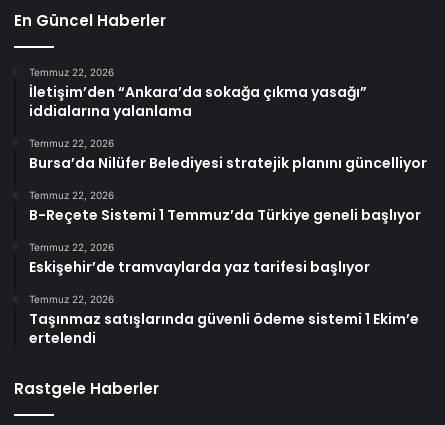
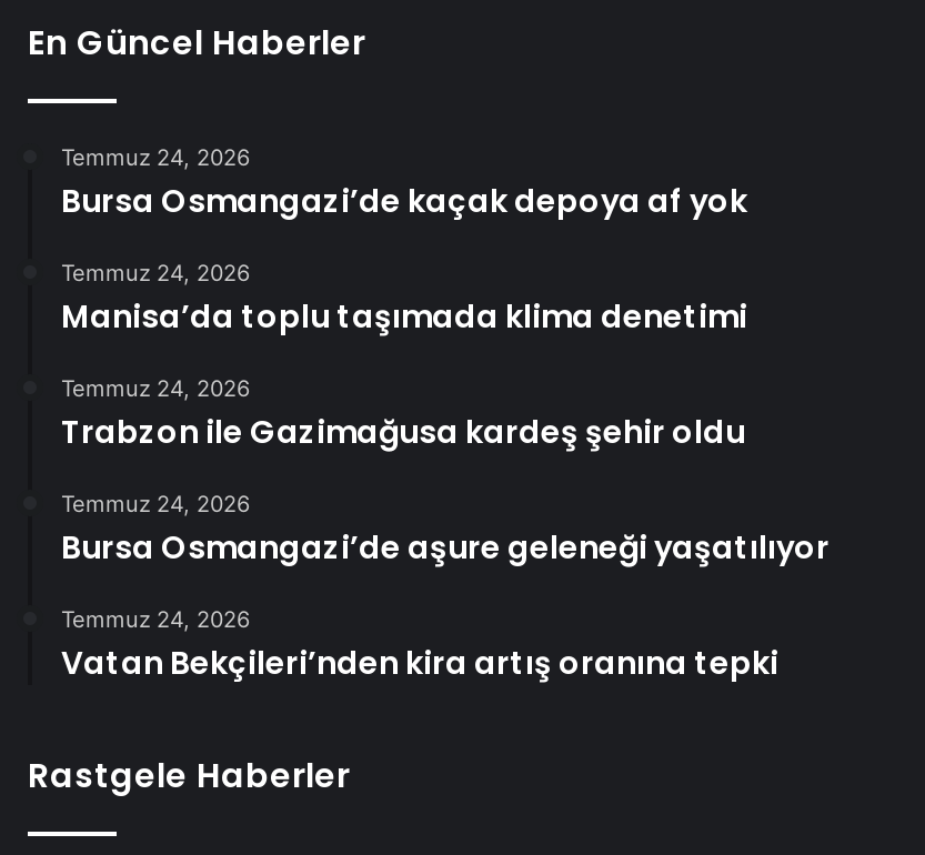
- Temmuz 22, 2026
- İletişim’den “Ankara’da sokağa çıkma yasağı”
- iddialarına yalanlama
+ Temmuz 24, 2026
+ Bursa Osmangazi’de kaçak depoya af yok

- Temmuz 22, 2026
- Bursa’da Nilüfer Belediyesi stratejik planını güncelliyor
+ Temmuz 24, 2026
+ Manisa’da toplu taşımada klima denetimi

- Temmuz 22, 2026
- B-Reçete Sistemi 1 Temmuz’da Türkiye geneli başlıyor
+ Temmuz 24, 2026
+ Trabzon ile Gazimağusa kardeş şehir oldu

- Temmuz 22, 2026
- Eskişehir’de tramvaylarda yaz tarifesi başlıyor
+ Temmuz 24, 2026
+ Bursa Osmangazi’de aşure geleneği yaşatılıyor

- Temmuz 22, 2026
- Taşınmaz satışlarında güvenli ödeme sistemi 1 Ekim’e
- ertelendi
+ Temmuz 24, 2026
+ Vatan Bekçileri’nden kira artış oranına tepki
